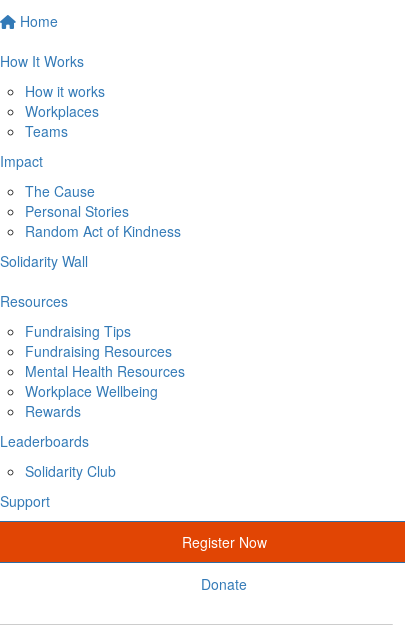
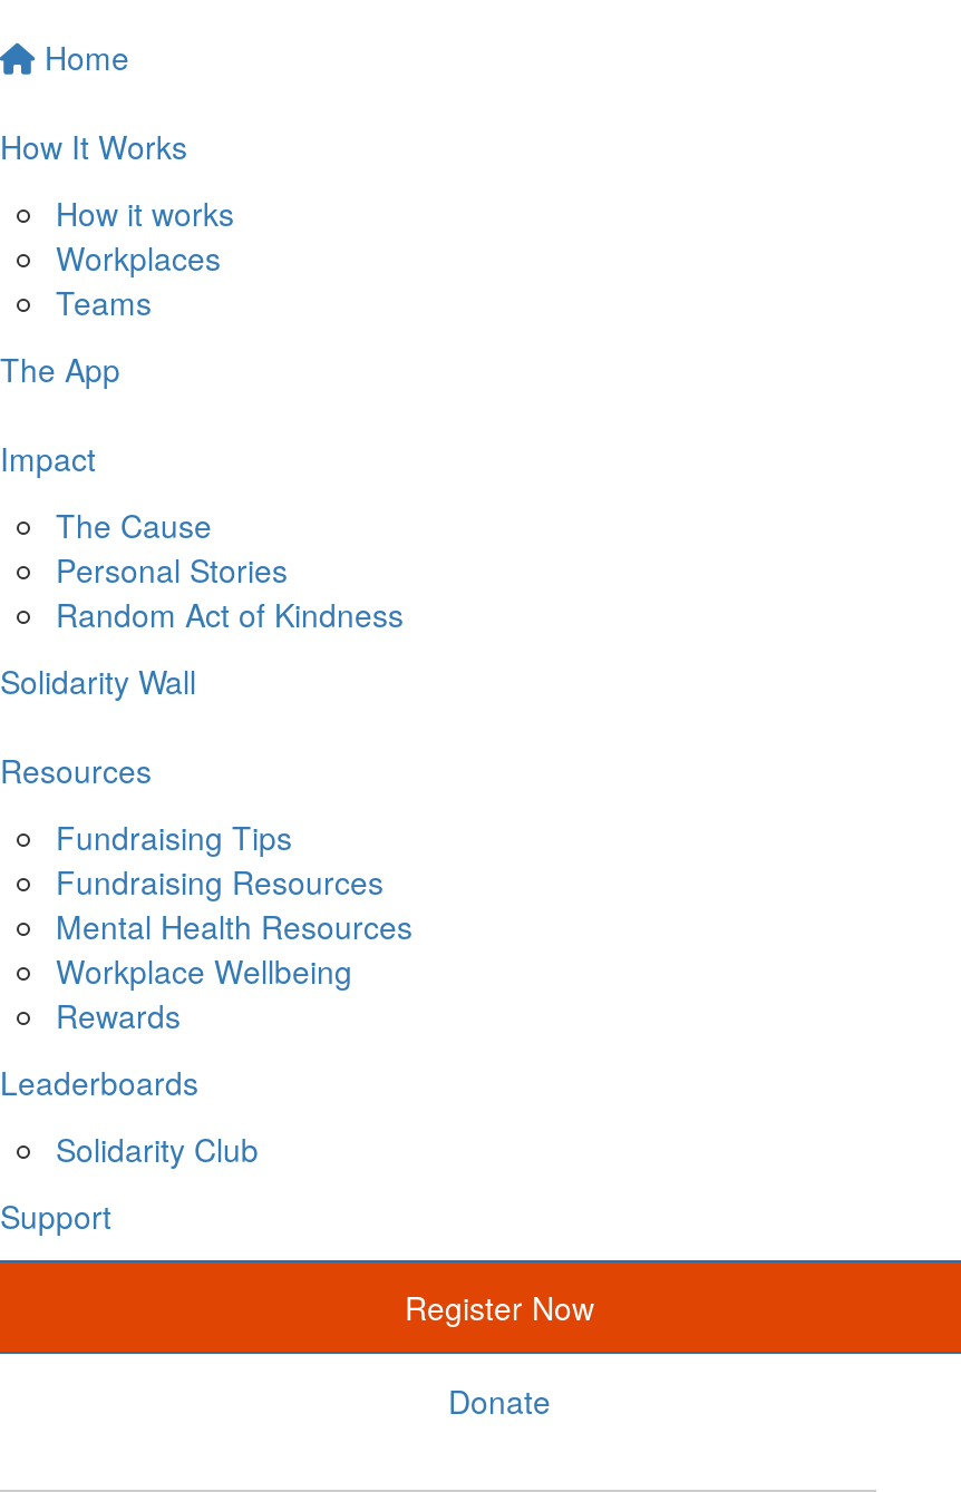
+ The App
